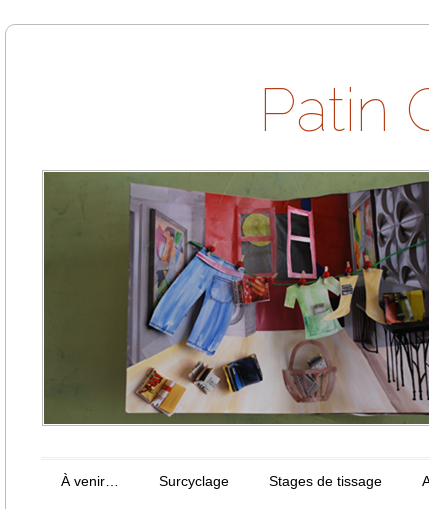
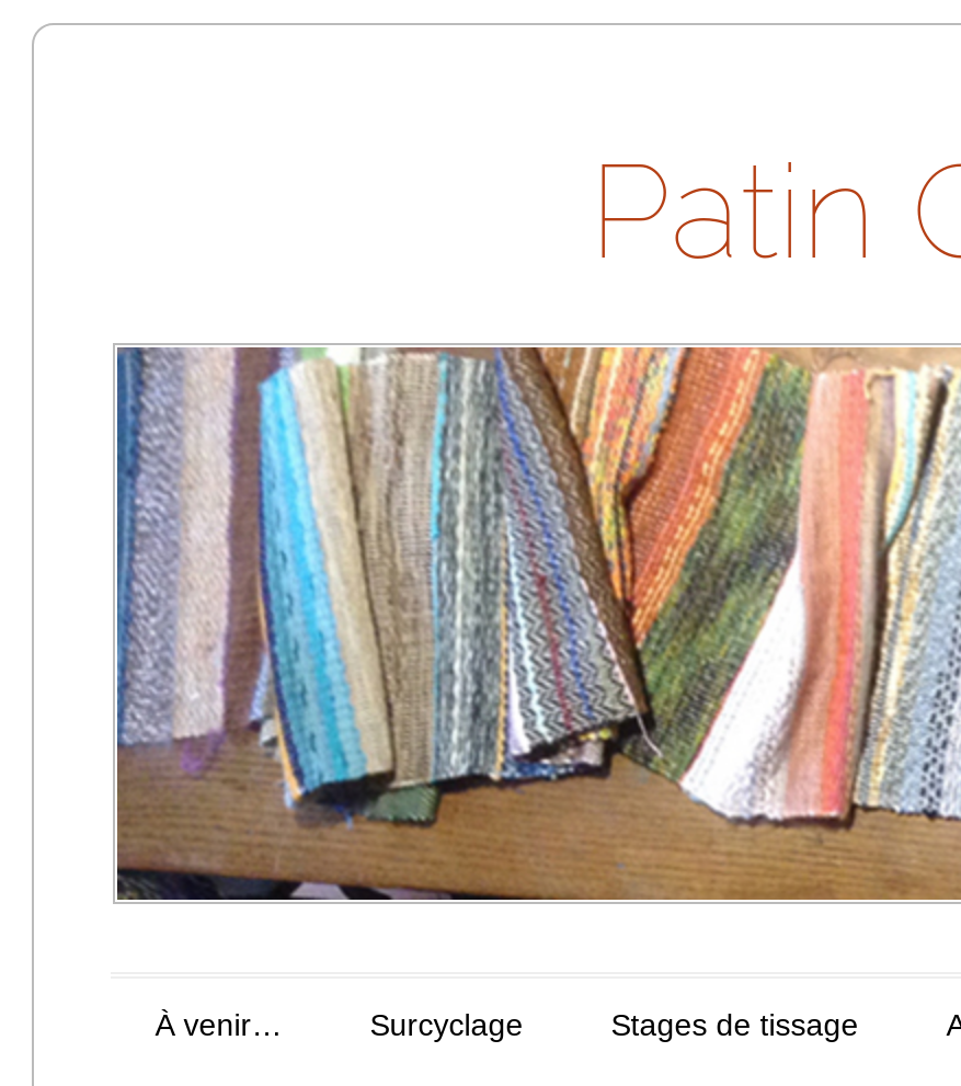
- [image]
+ [image]
